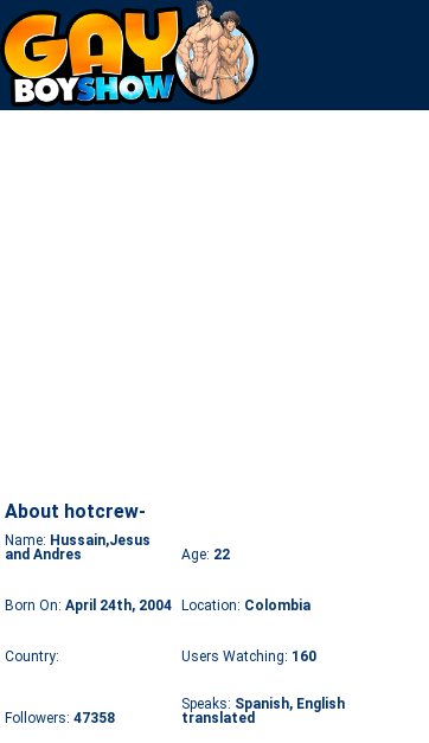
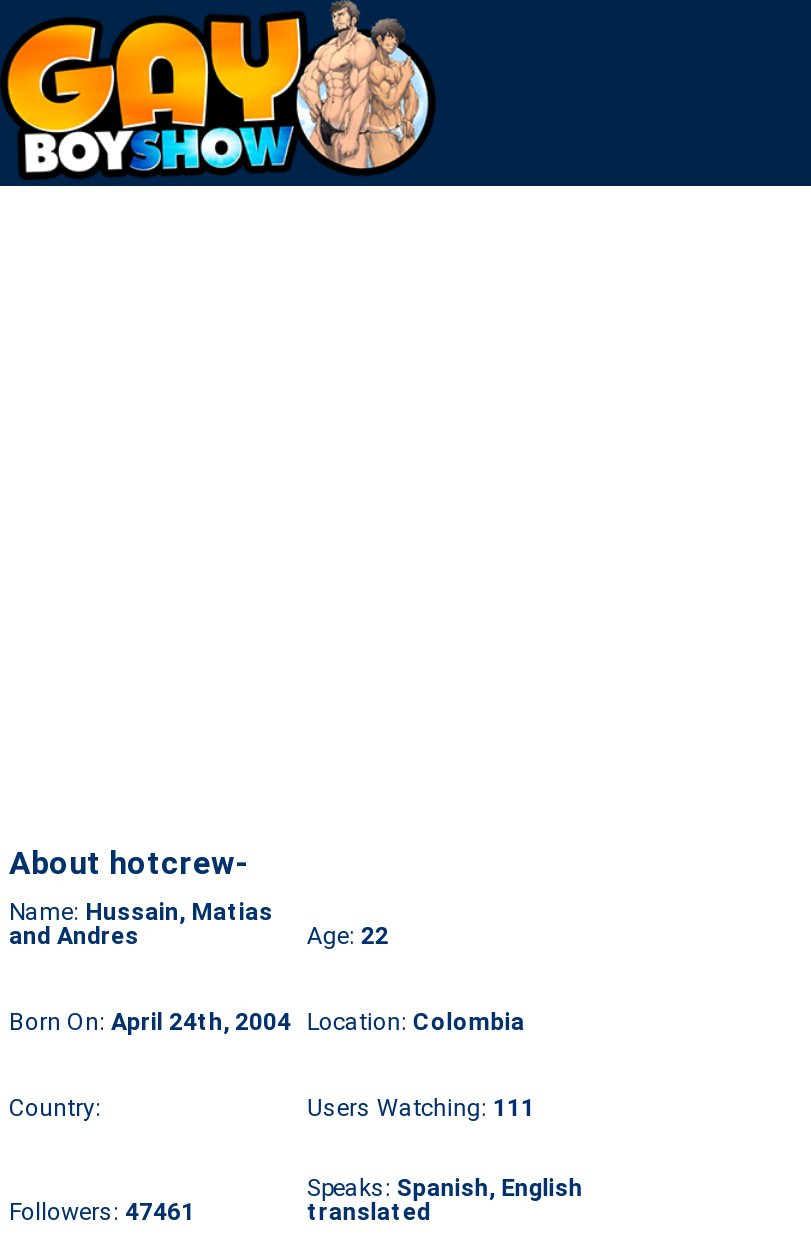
- Name: Hussain,Jesus
+ Name: Hussain, Matias

- Users Watching: 160
+ Users Watching: 111

- Followers: 47358
+ Followers: 47461
